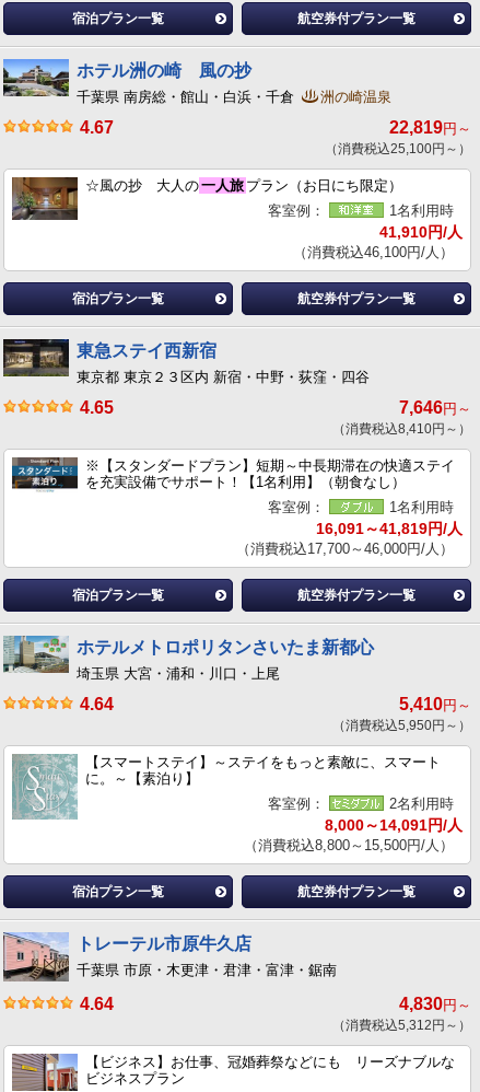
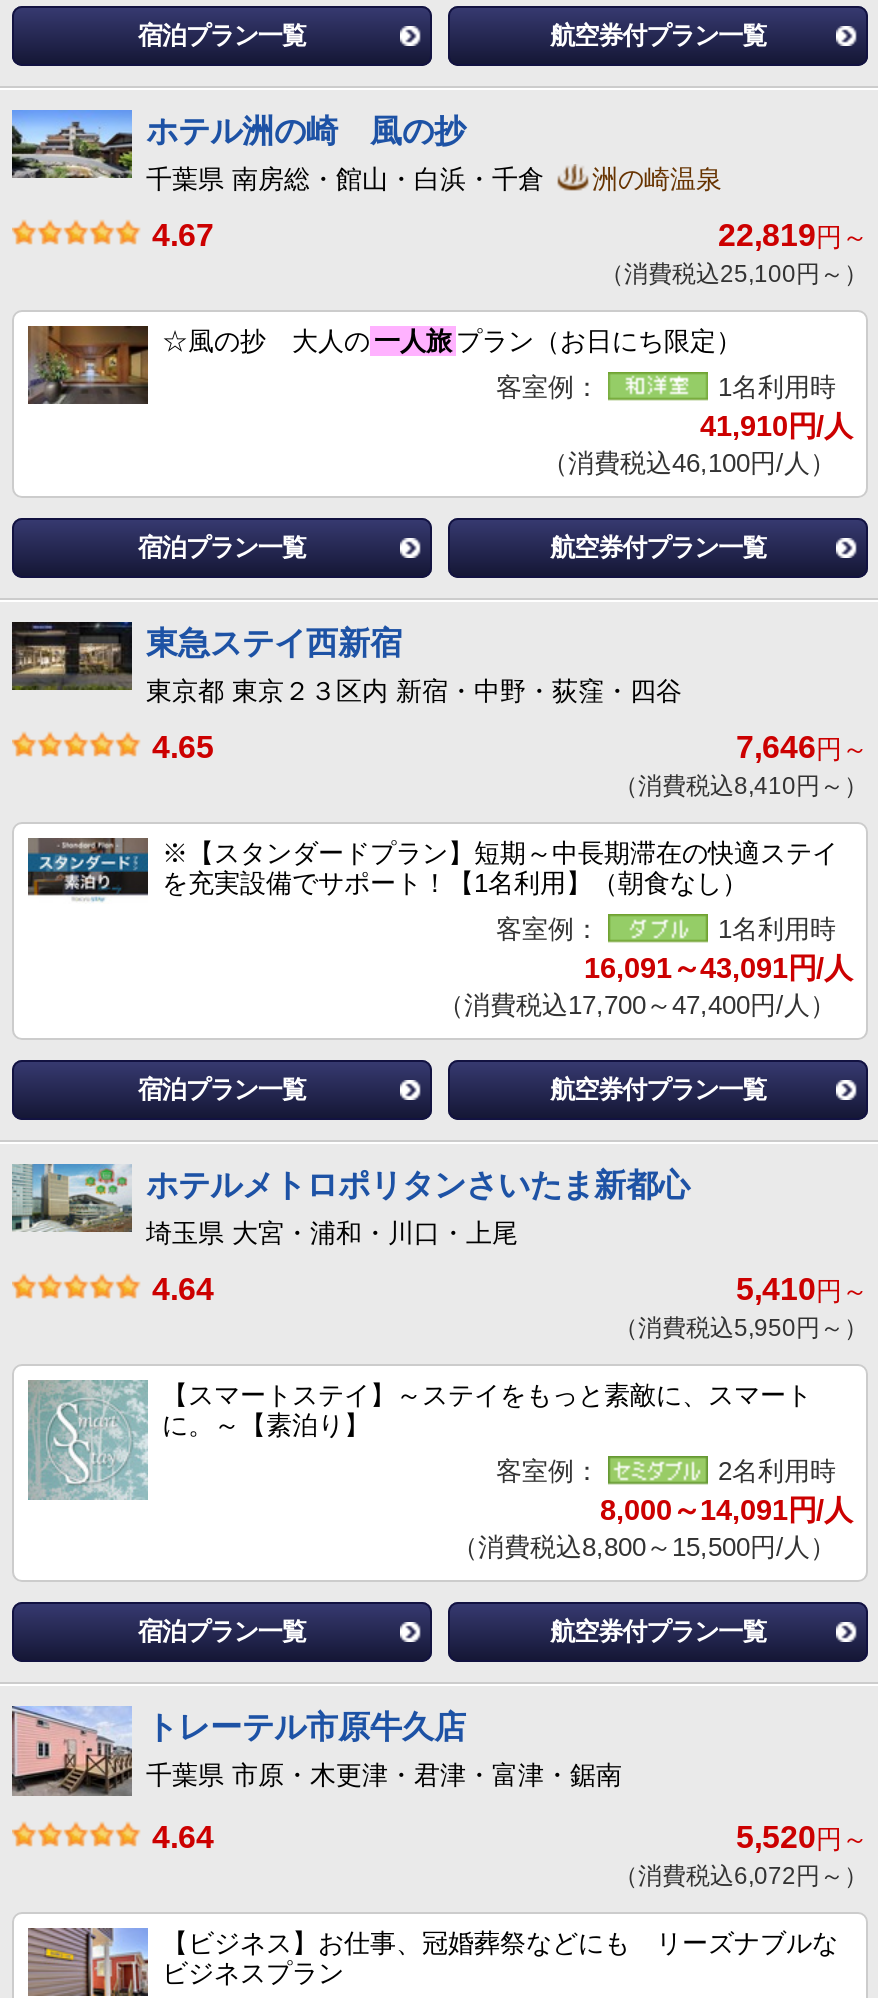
- 16,091～41,819円/人
+ 16,091～43,091円/人

- （消費税込17,700～46,000円/人）
+ （消費税込17,700～47,400円/人）

- 4,830円～
+ 5,520円～

- （消費税込5,312円～）
+ （消費税込6,072円～）
